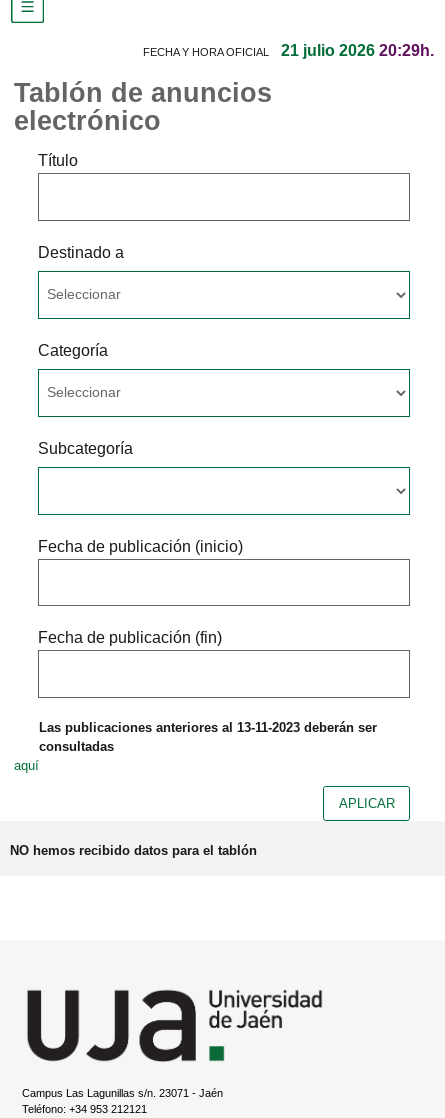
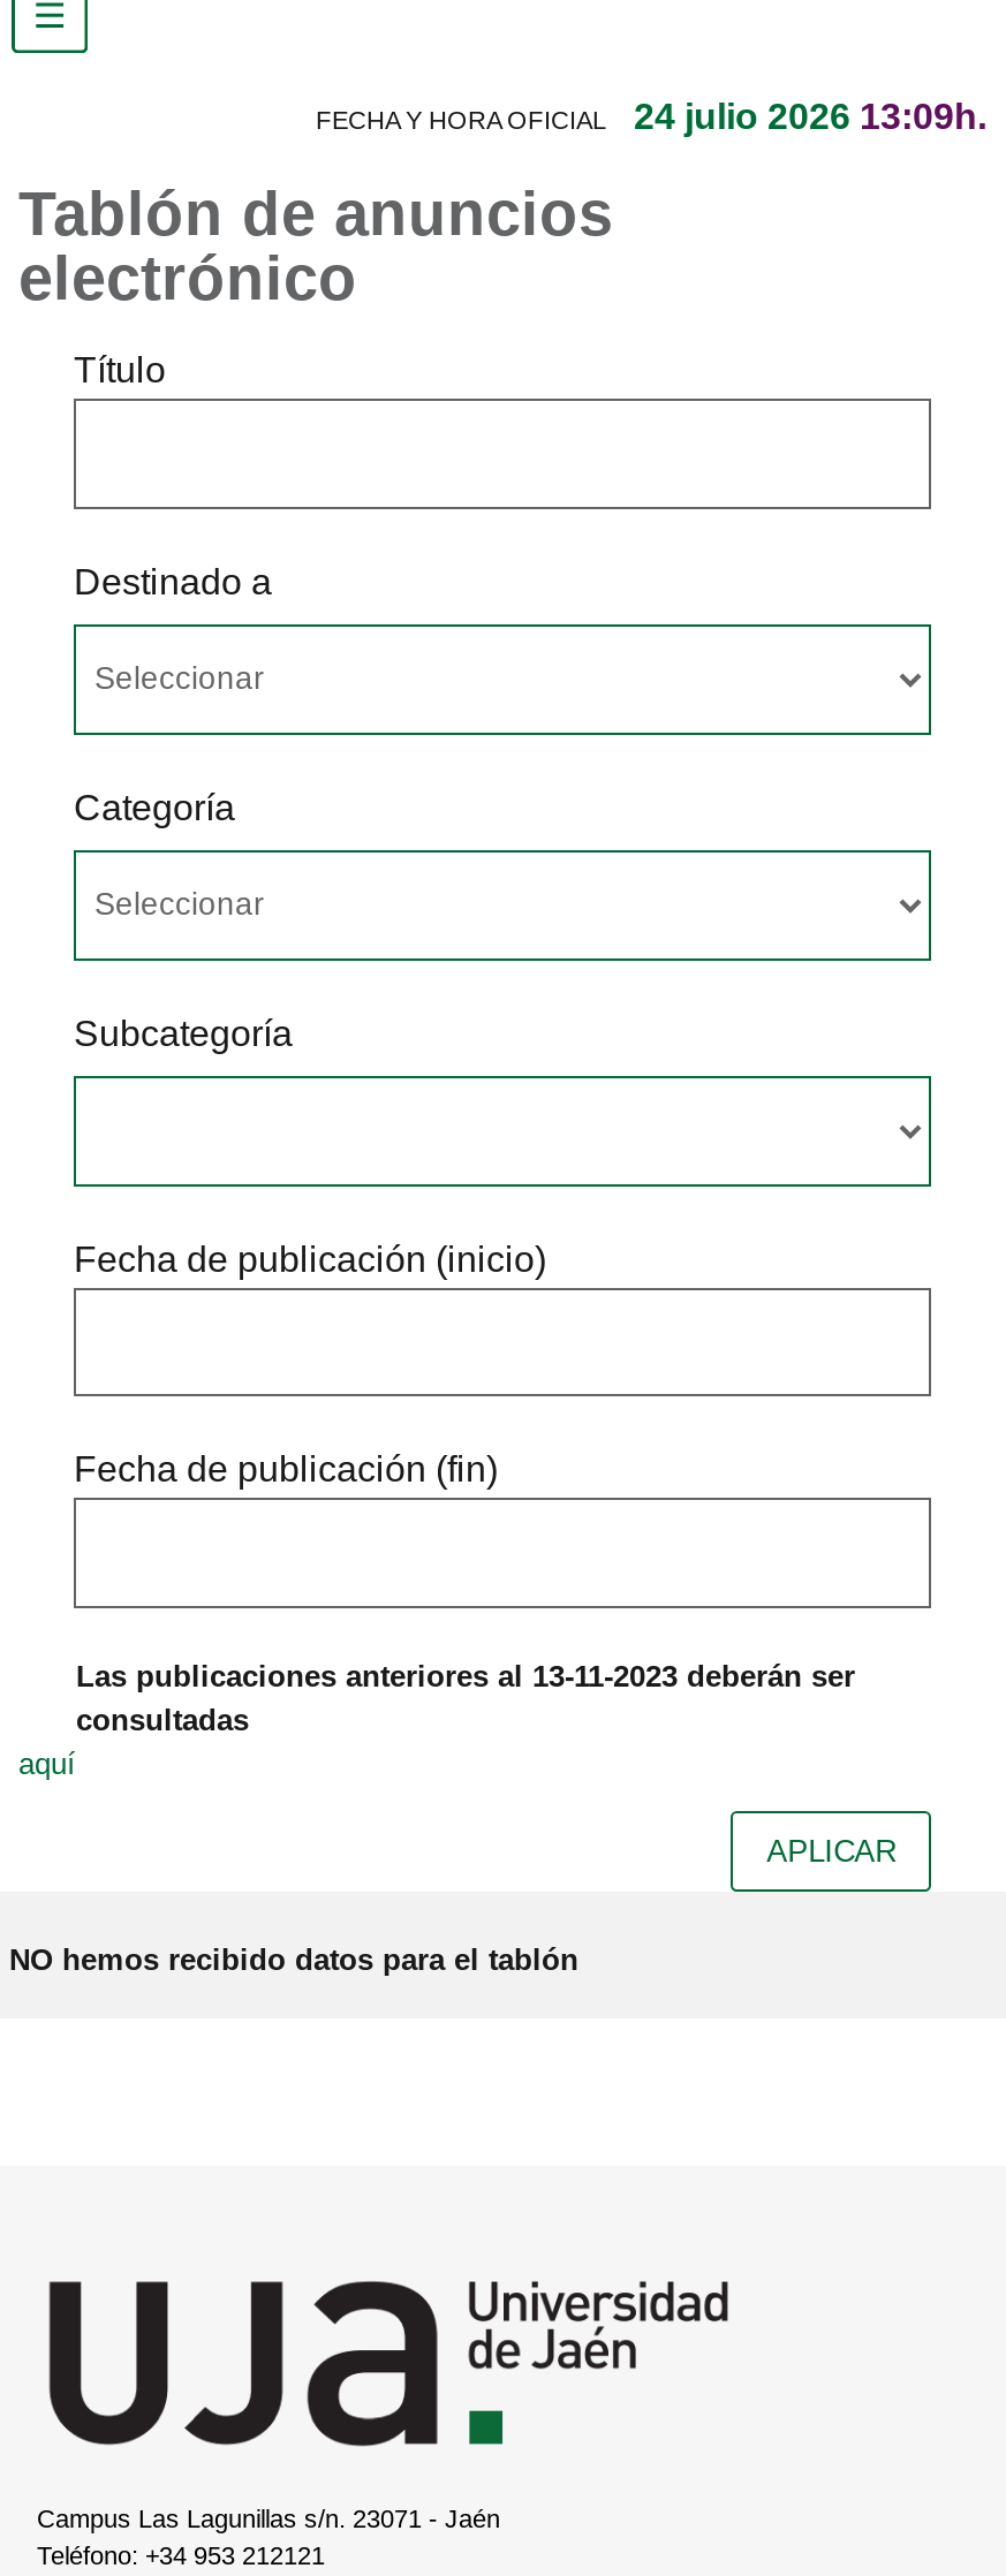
- FECHA Y HORA OFICIAL 21 julio 2026 20:29h.
+ FECHA Y HORA OFICIAL 24 julio 2026 13:09h.
